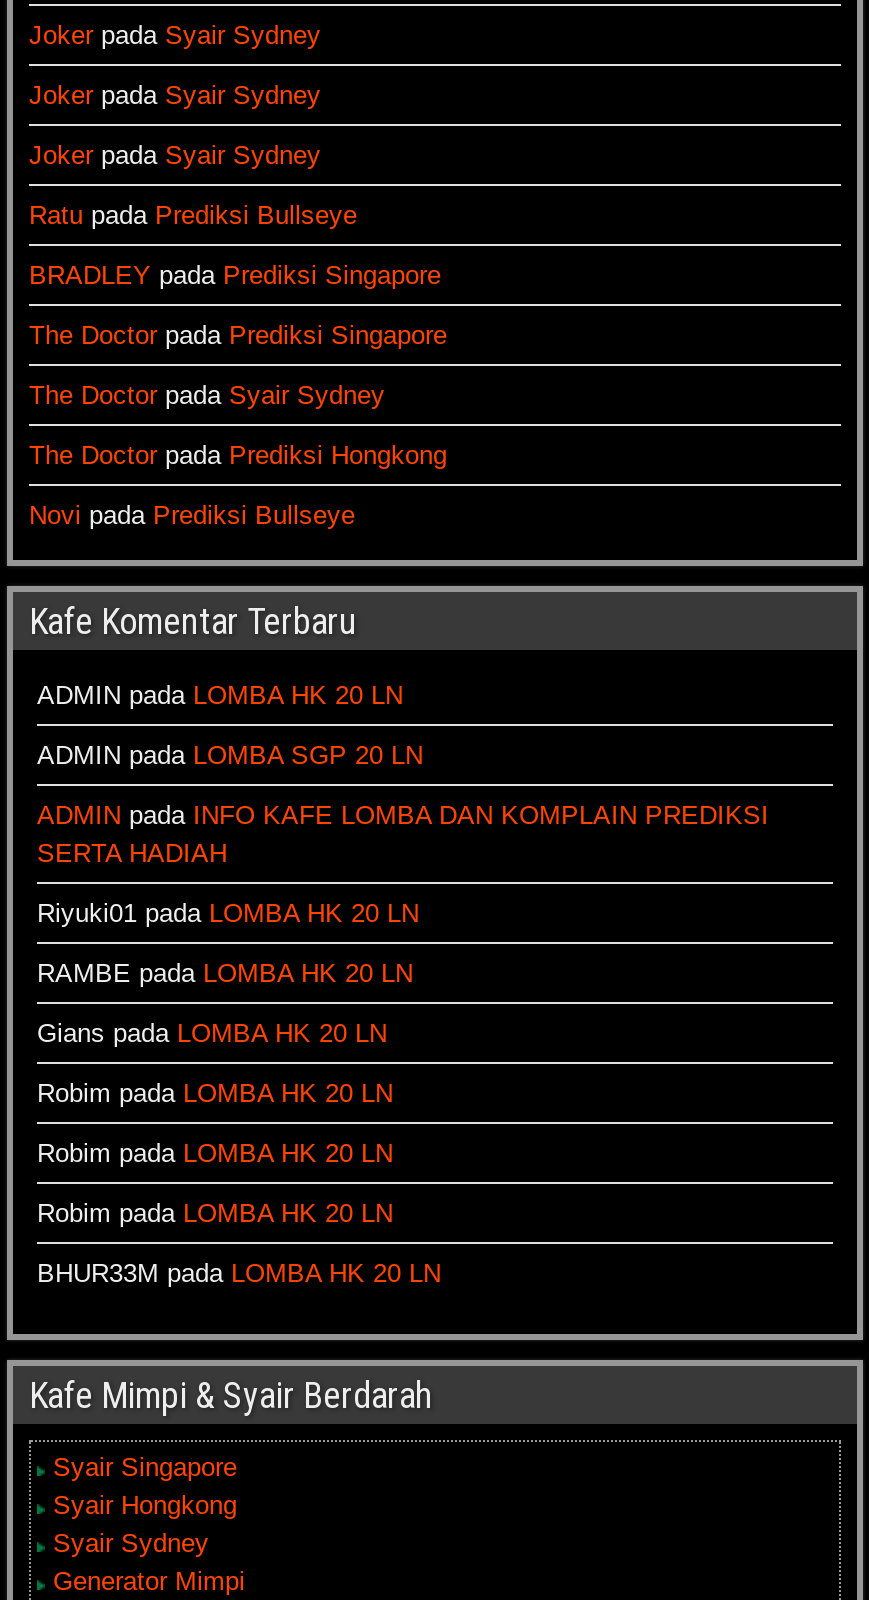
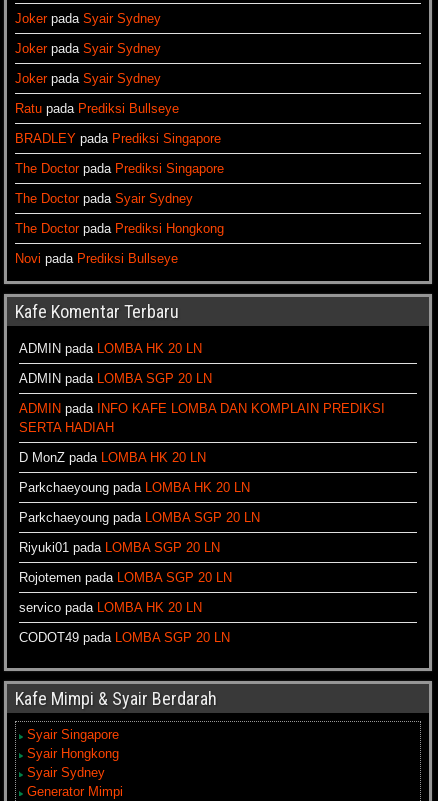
- Riyuki01 pada LOMBA HK 20 LN
+ D MonZ pada LOMBA HK 20 LN

- RAMBE pada LOMBA HK 20 LN
+ Parkchaeyoung pada LOMBA HK 20 LN

- Gians pada LOMBA HK 20 LN
+ Parkchaeyoung pada LOMBA SGP 20 LN

- Robim pada LOMBA HK 20 LN
+ Riyuki01 pada LOMBA SGP 20 LN

- Robim pada LOMBA HK 20 LN
+ Rojotemen pada LOMBA SGP 20 LN

- Robim pada LOMBA HK 20 LN
+ servico pada LOMBA HK 20 LN

- BHUR33M pada LOMBA HK 20 LN
+ CODOT49 pada LOMBA SGP 20 LN
